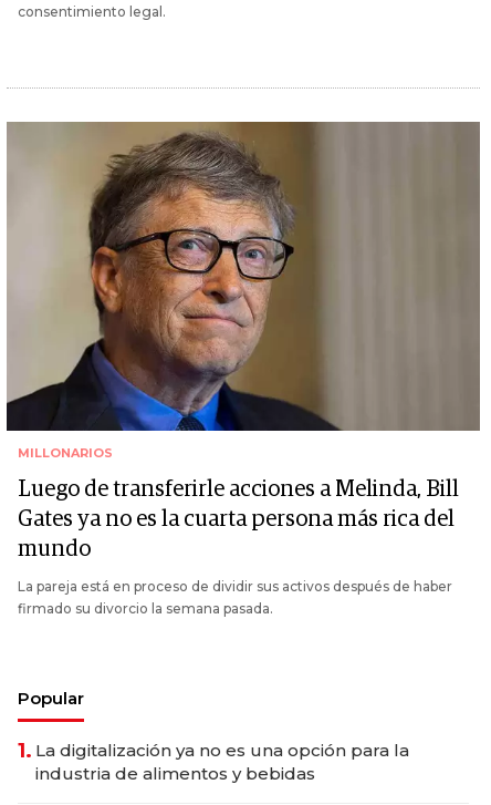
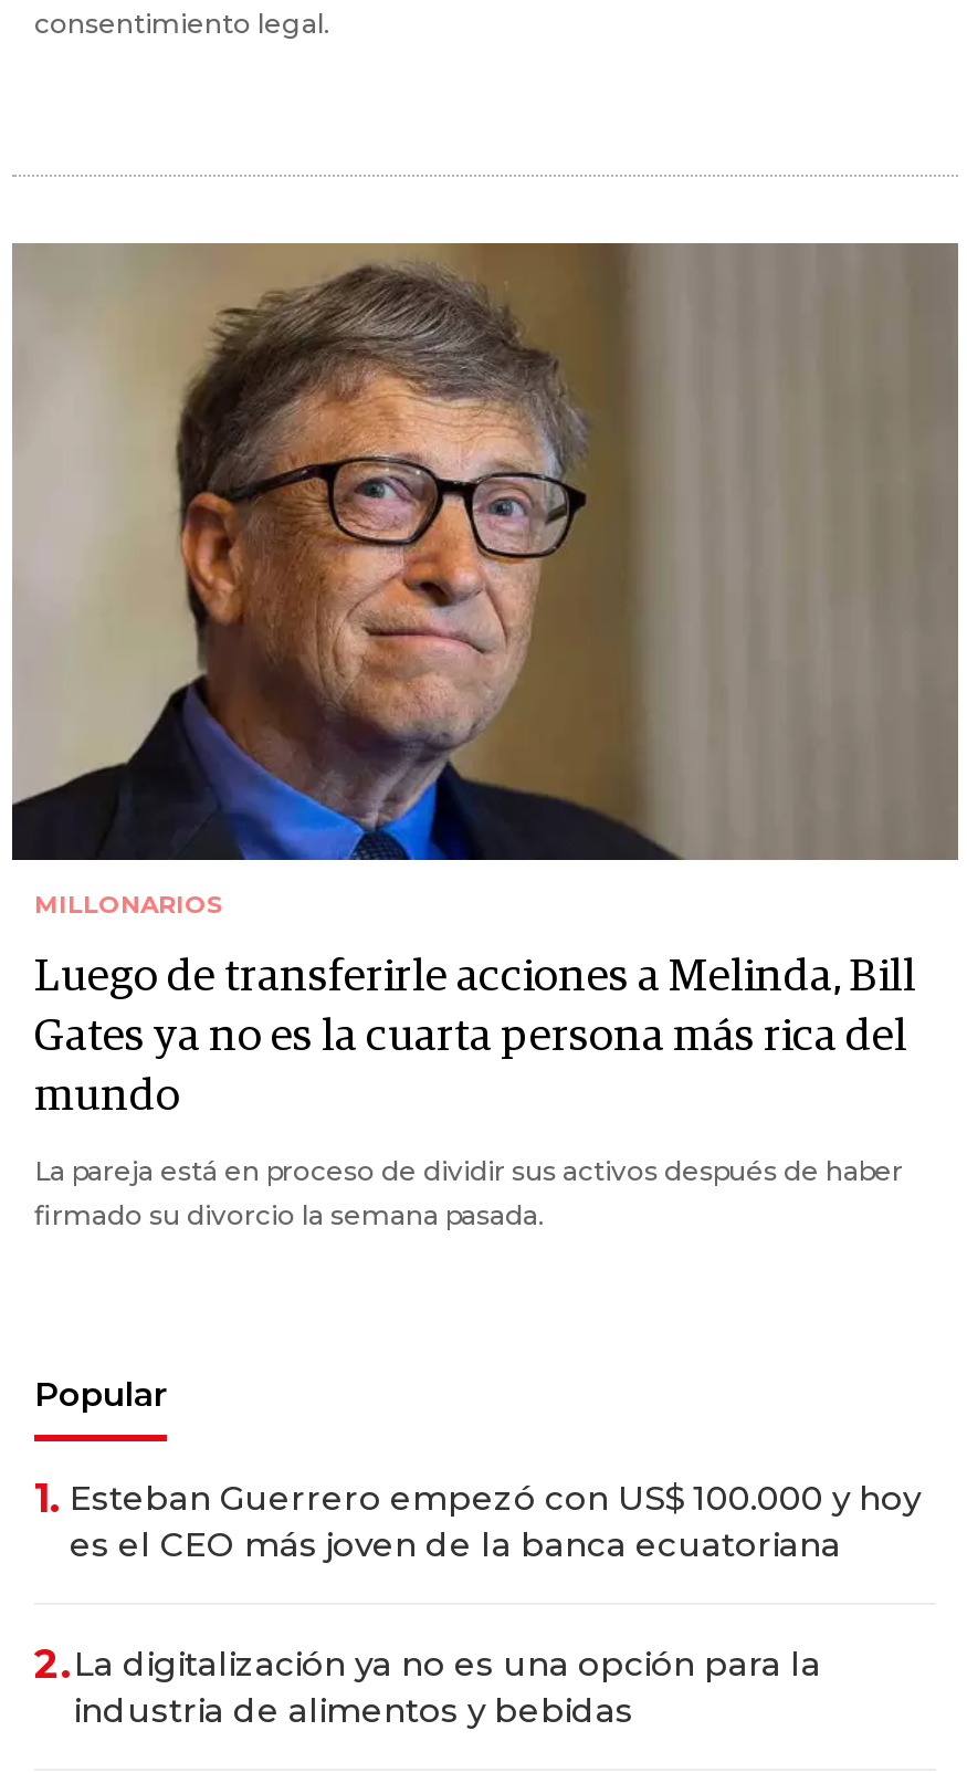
- 1. La digitalización ya no es una opción para la
+ 1. Esteban Guerrero empezó con US$ 100.000 y hoy
+ es el CEO más joven de la banca ecuatoriana
+ 2.La digitalización ya no es una opción para la
